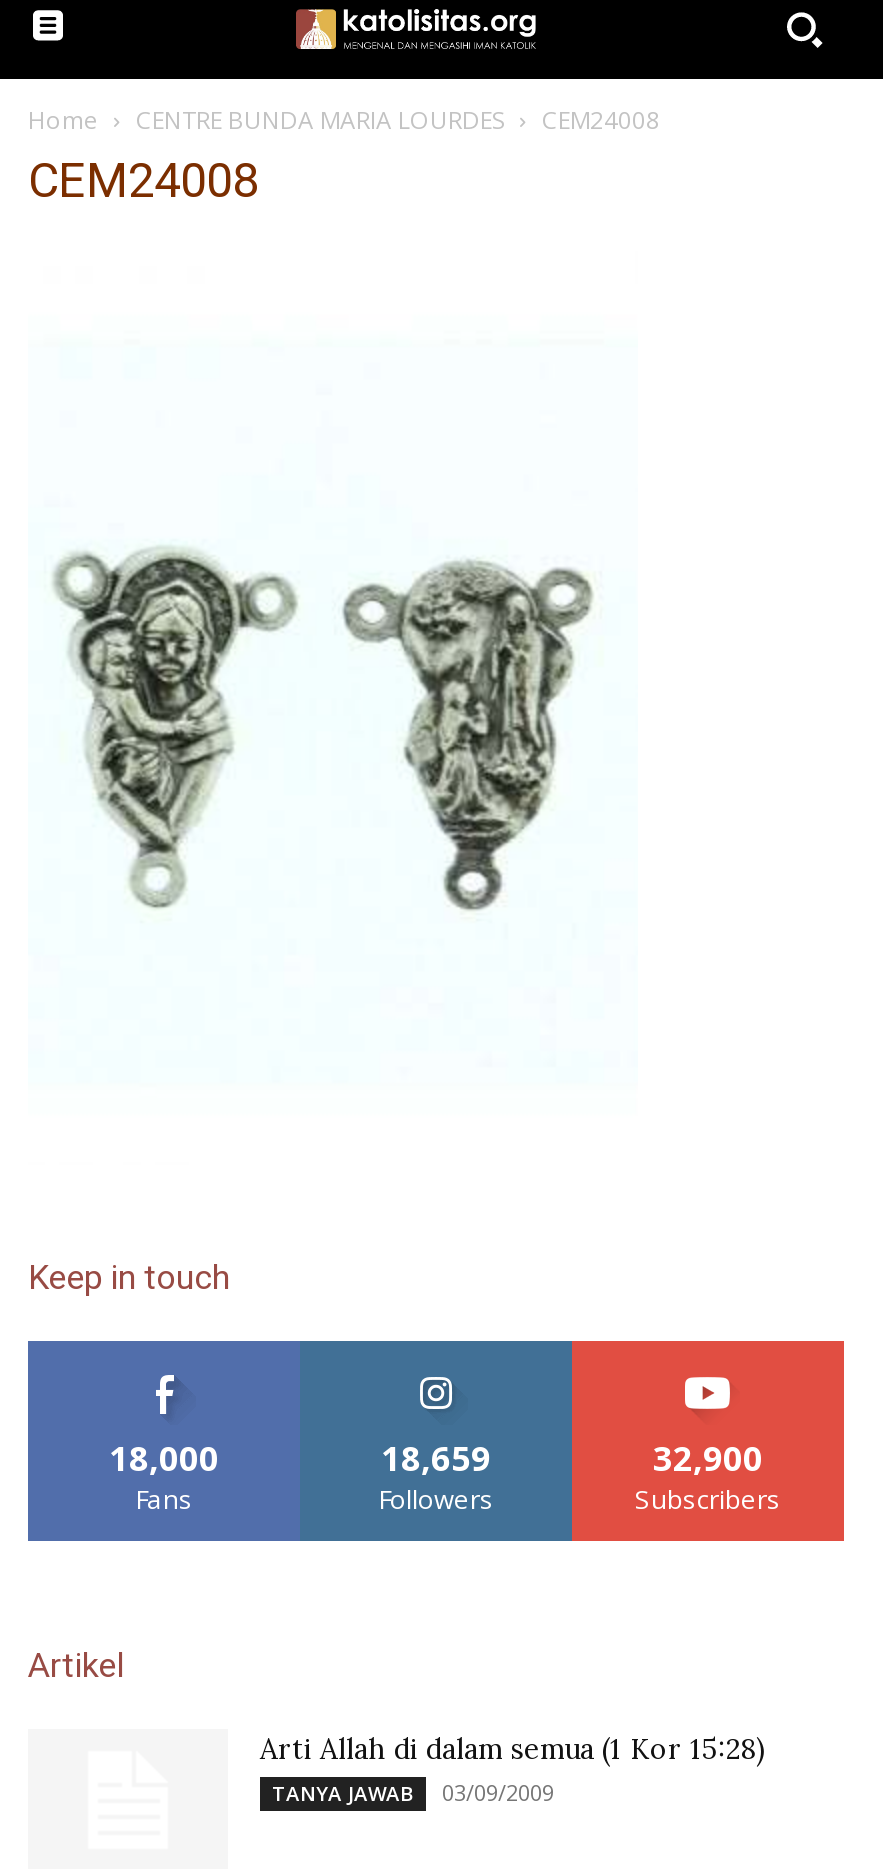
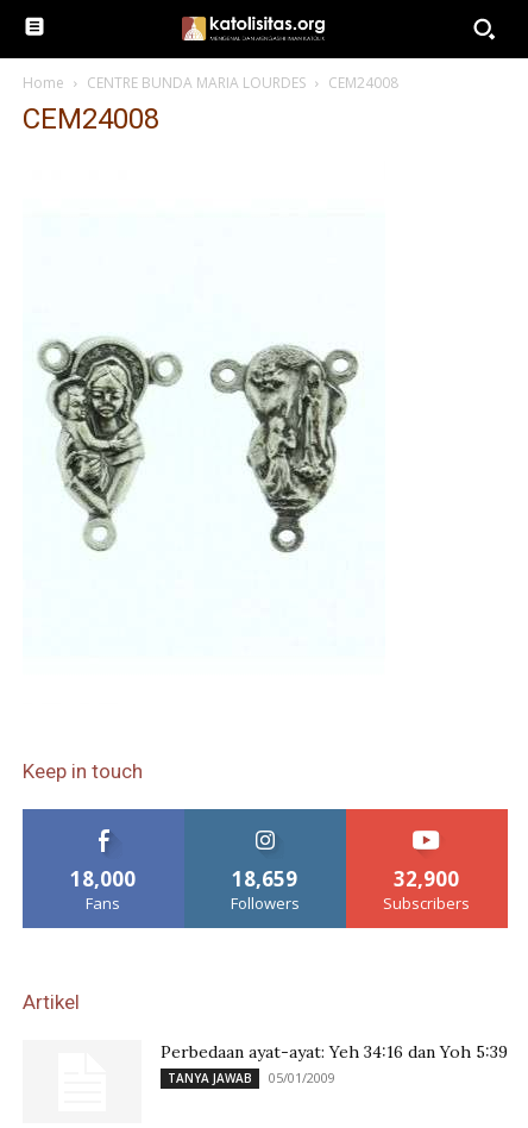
- Arti Allah di dalam semua (1 Kor 15:28)
+ Perbedaan ayat-ayat: Yeh 34:16 dan Yoh 5:39

- TANYA JAWAB 03/09/2009
+ TANYA JAWAB 05/01/2009
